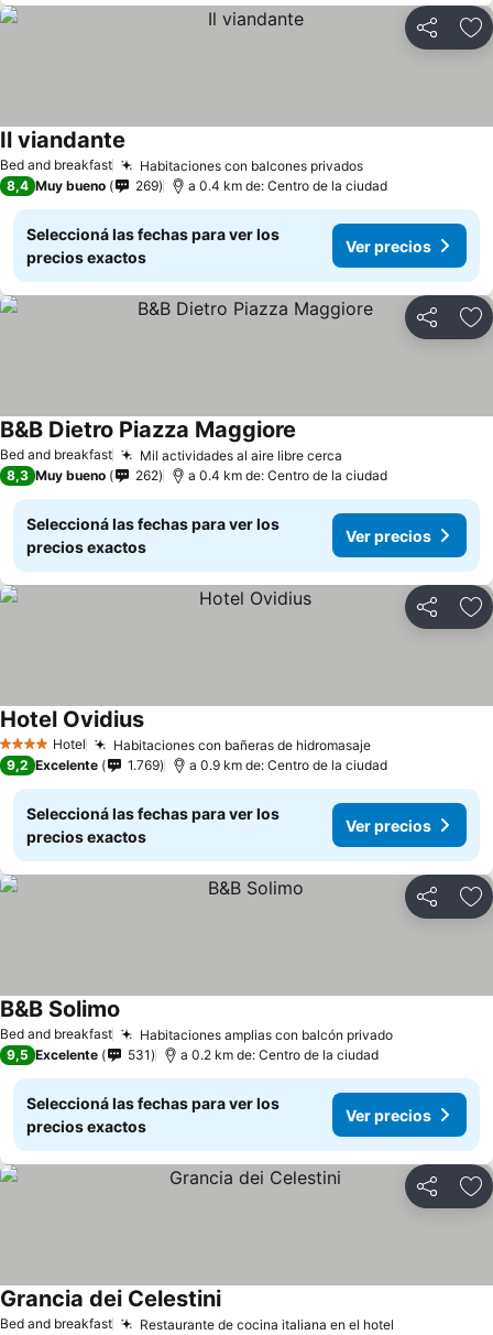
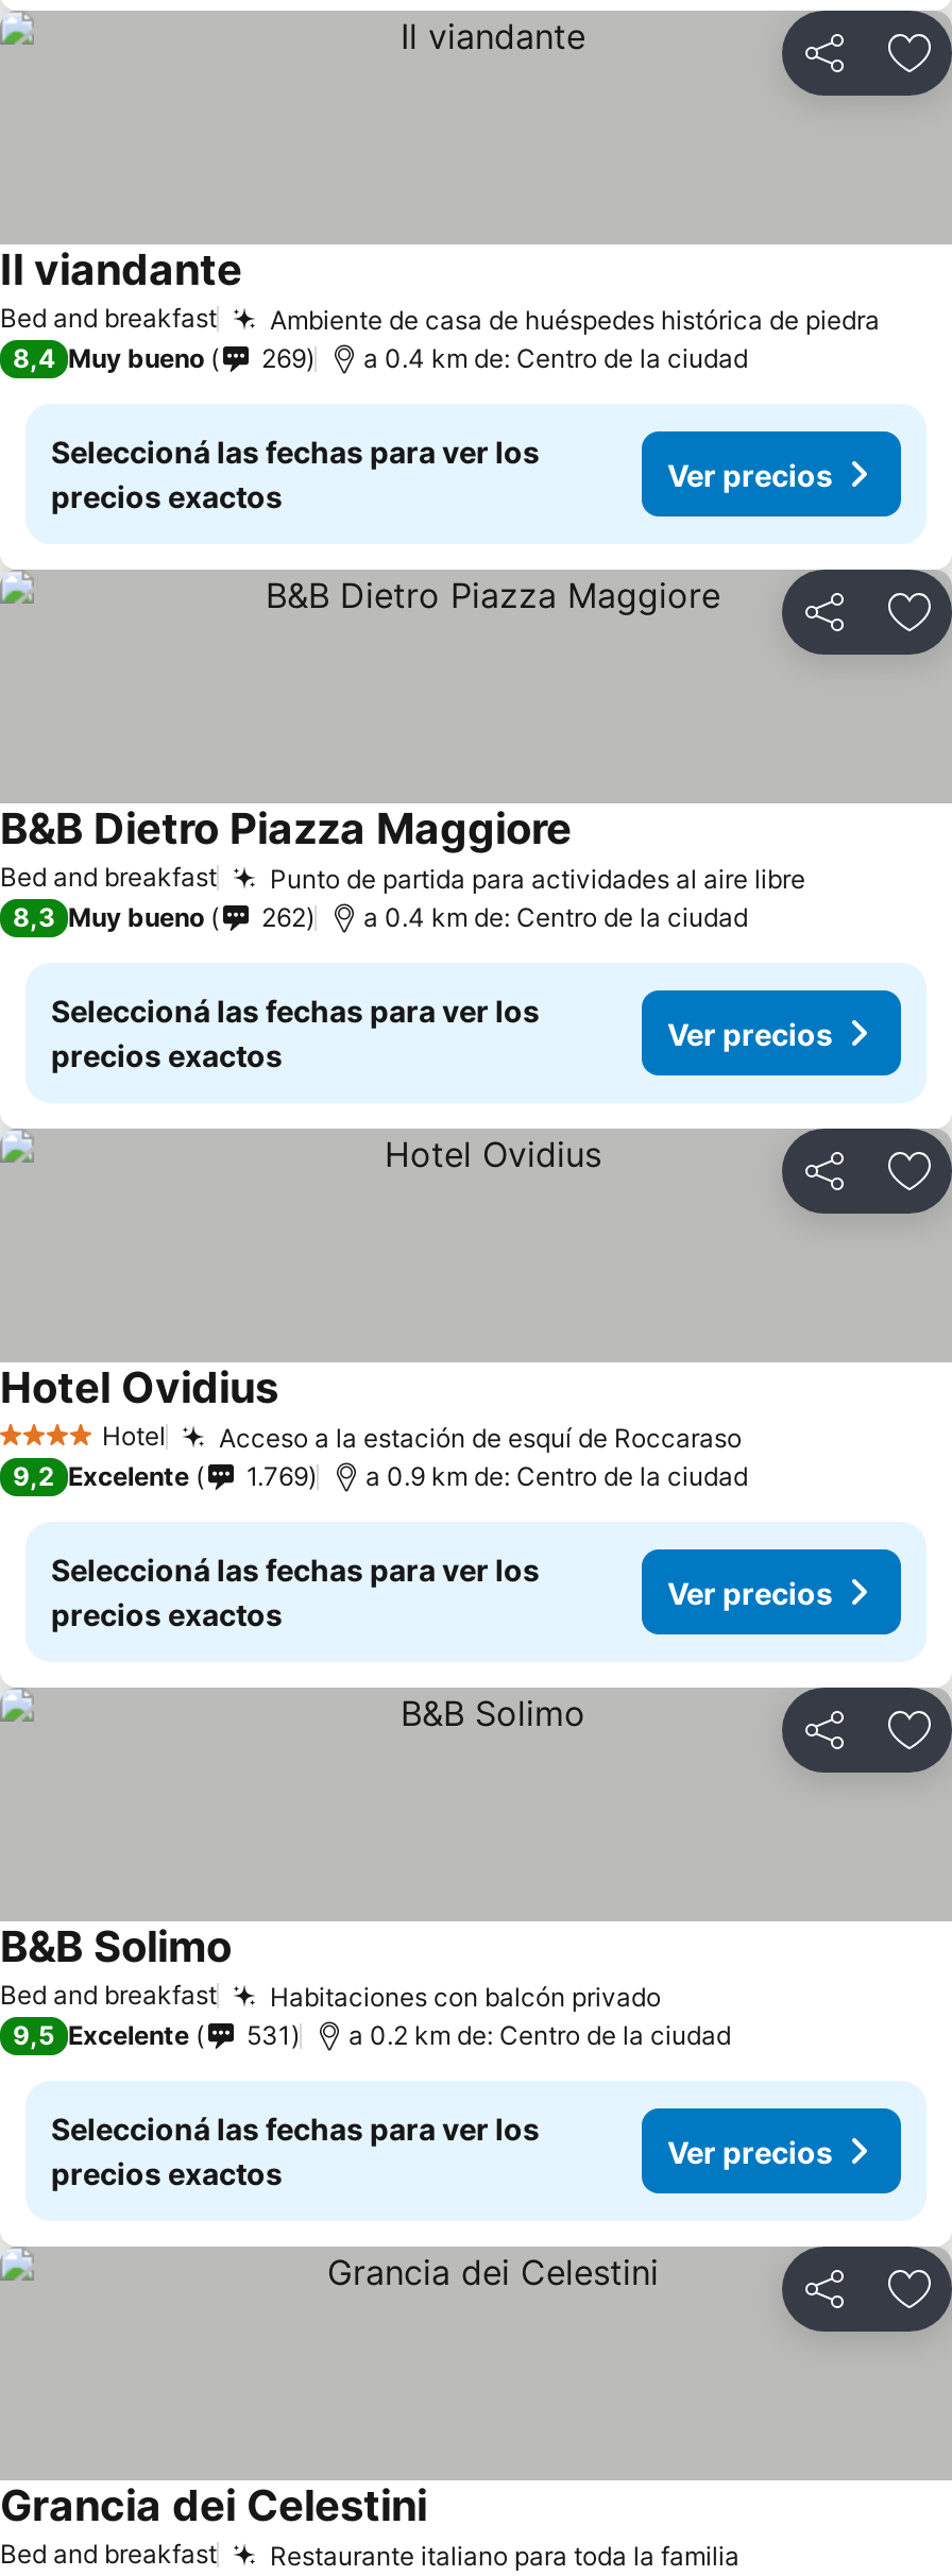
- Habitaciones con balcones privados
+ Ambiente de casa de huéspedes histórica de piedra

- Mil actividades al aire libre cerca
+ Punto de partida para actividades al aire libre

- Habitaciones con bañeras de hidromasaje
+ Acceso a la estación de esquí de Roccaraso

- Habitaciones amplias con balcón privado
+ Habitaciones con balcón privado

- Restaurante de cocina italiana en el hotel
+ Restaurante italiano para toda la familia
